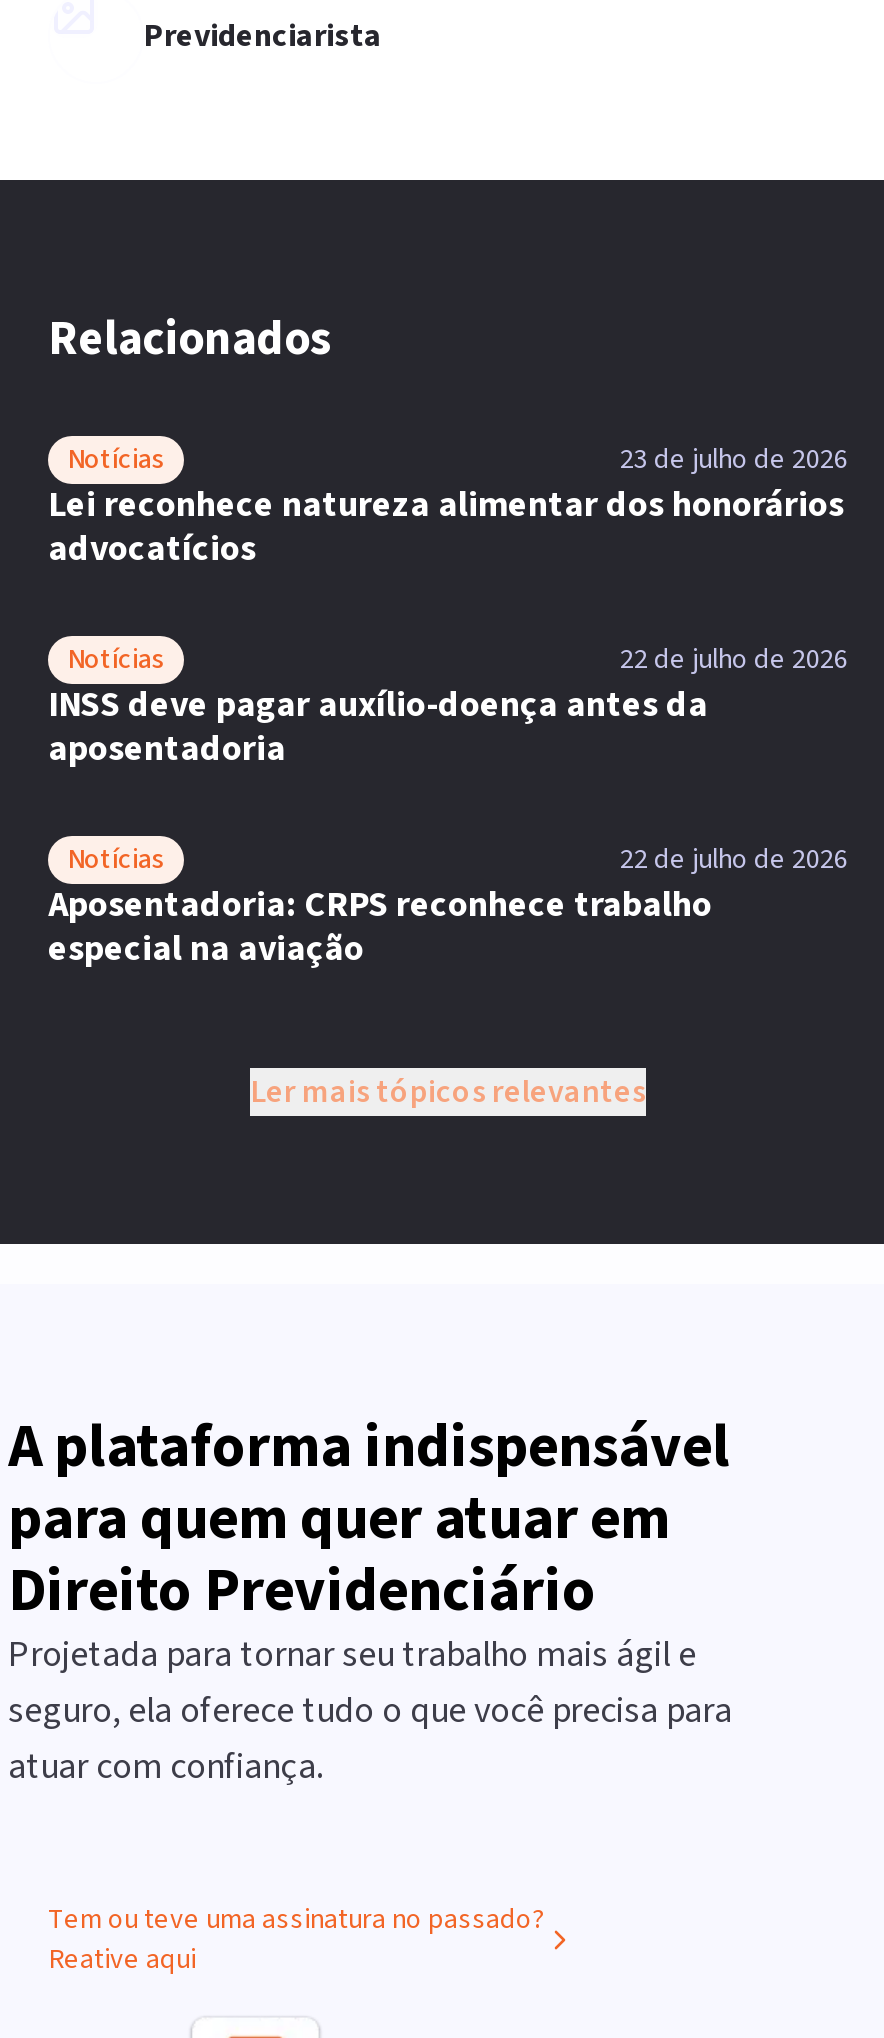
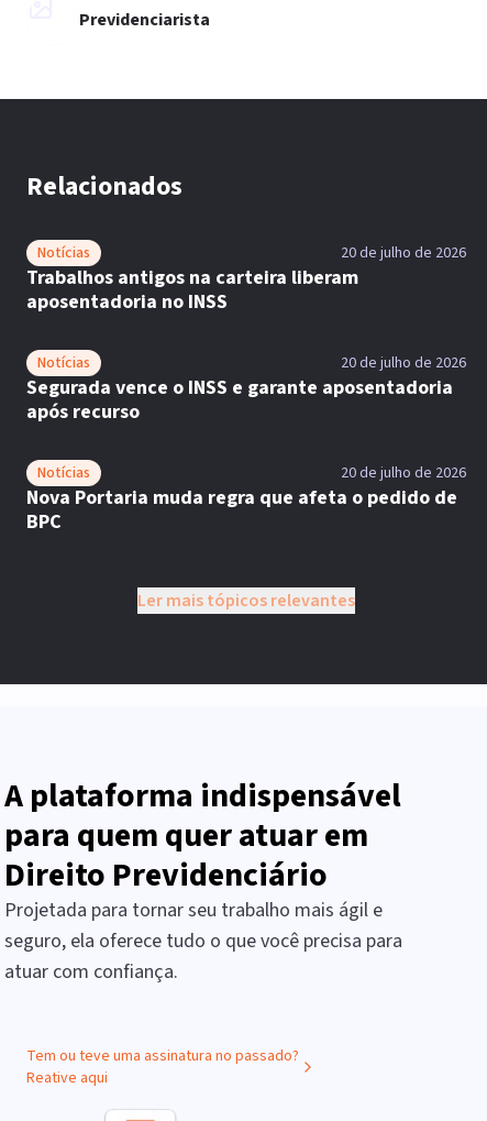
- 23 de julho de 2026
- Lei reconhece natureza alimentar dos honorários
- advocatícios
+ 20 de julho de 2026
+ Trabalhos antigos na carteira liberam
+ aposentadoria no INSS

- 22 de julho de 2026
- INSS deve pagar auxílio-doença antes da
- aposentadoria
+ 20 de julho de 2026
+ Segurada vence o INSS e garante aposentadoria
+ após recurso

- 22 de julho de 2026
- Aposentadoria: CRPS reconhece trabalho
- especial na aviação
+ 20 de julho de 2026
+ Nova Portaria muda regra que afeta o pedido de
+ BPC
